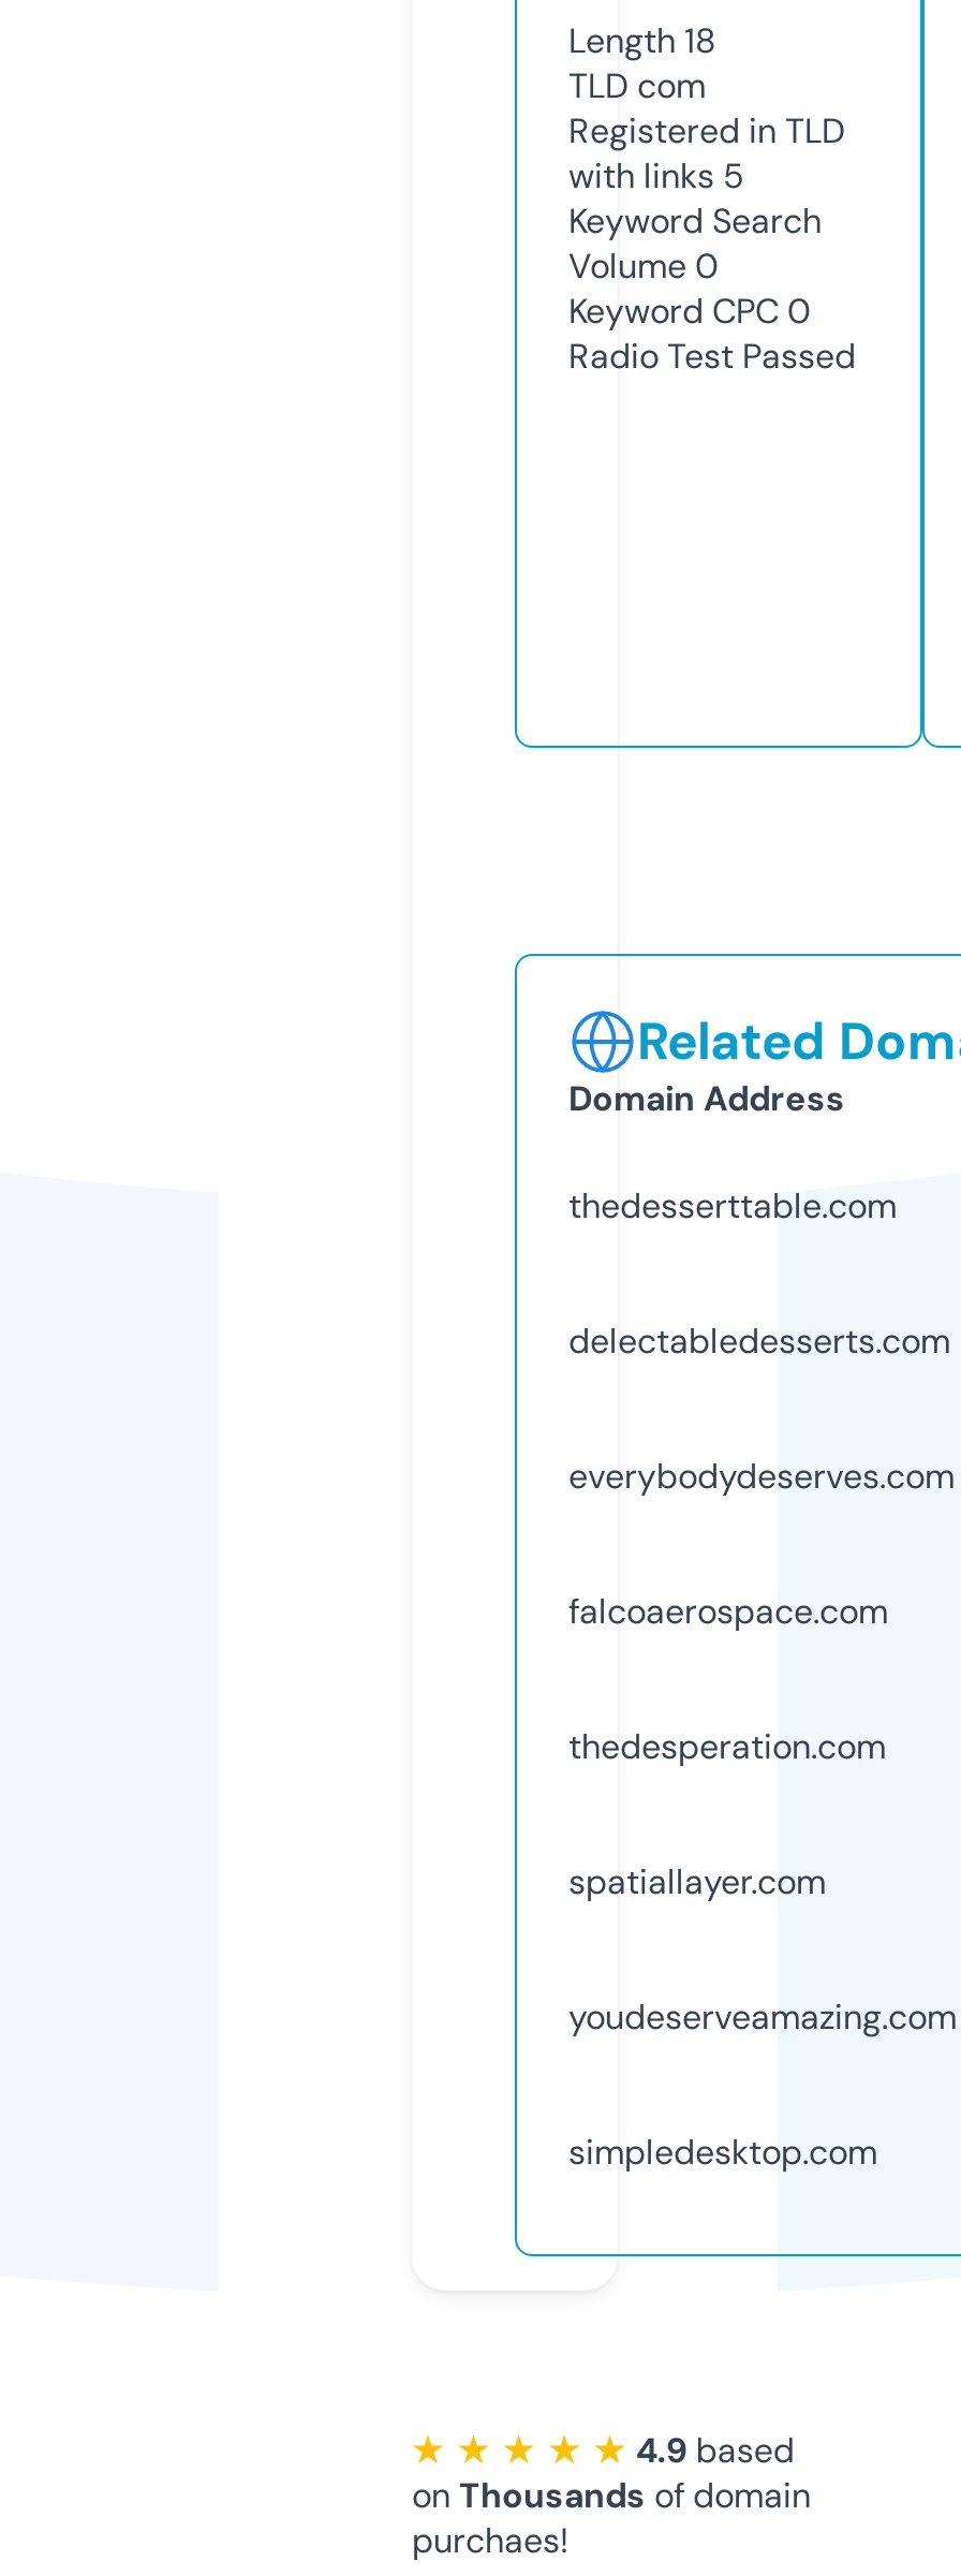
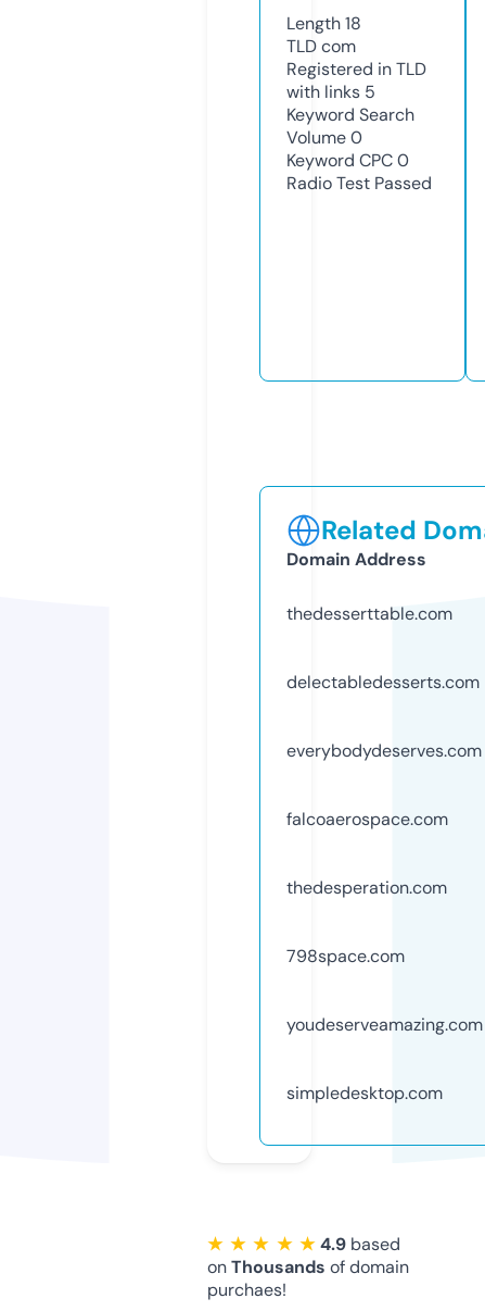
- spatiallayer.com
+ 798space.com
